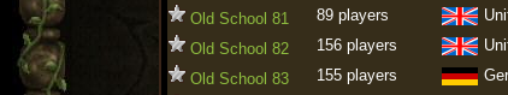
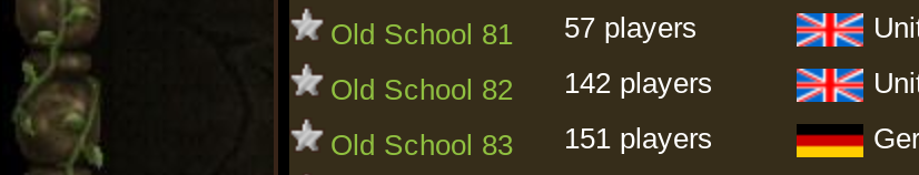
- Old School 81 89 players
+ Old School 81 57 players

- Old School 82 156 players
+ Old School 82 142 players

- Old School 83 155 players
+ Old School 83 151 players
